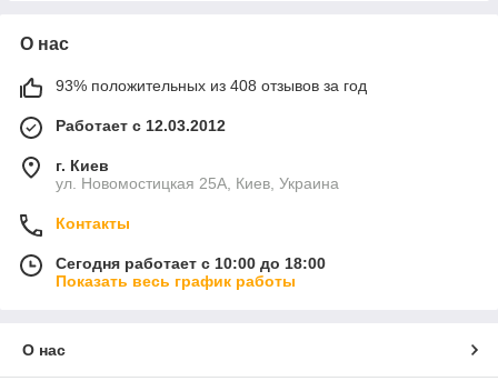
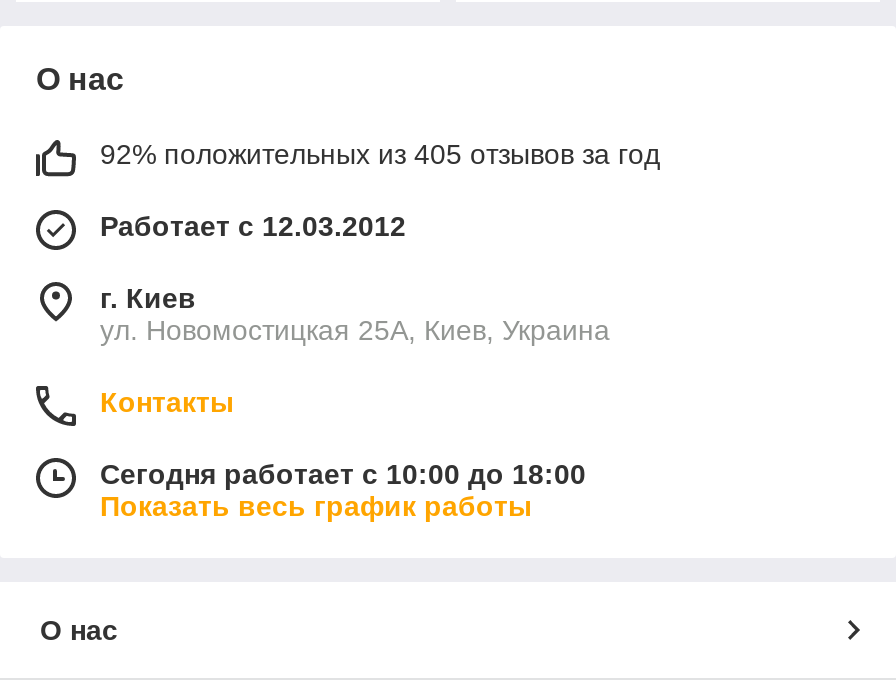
- 93% положительных из 408 отзывов за год
+ 92% положительных из 405 отзывов за год
